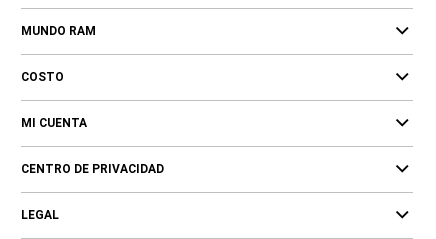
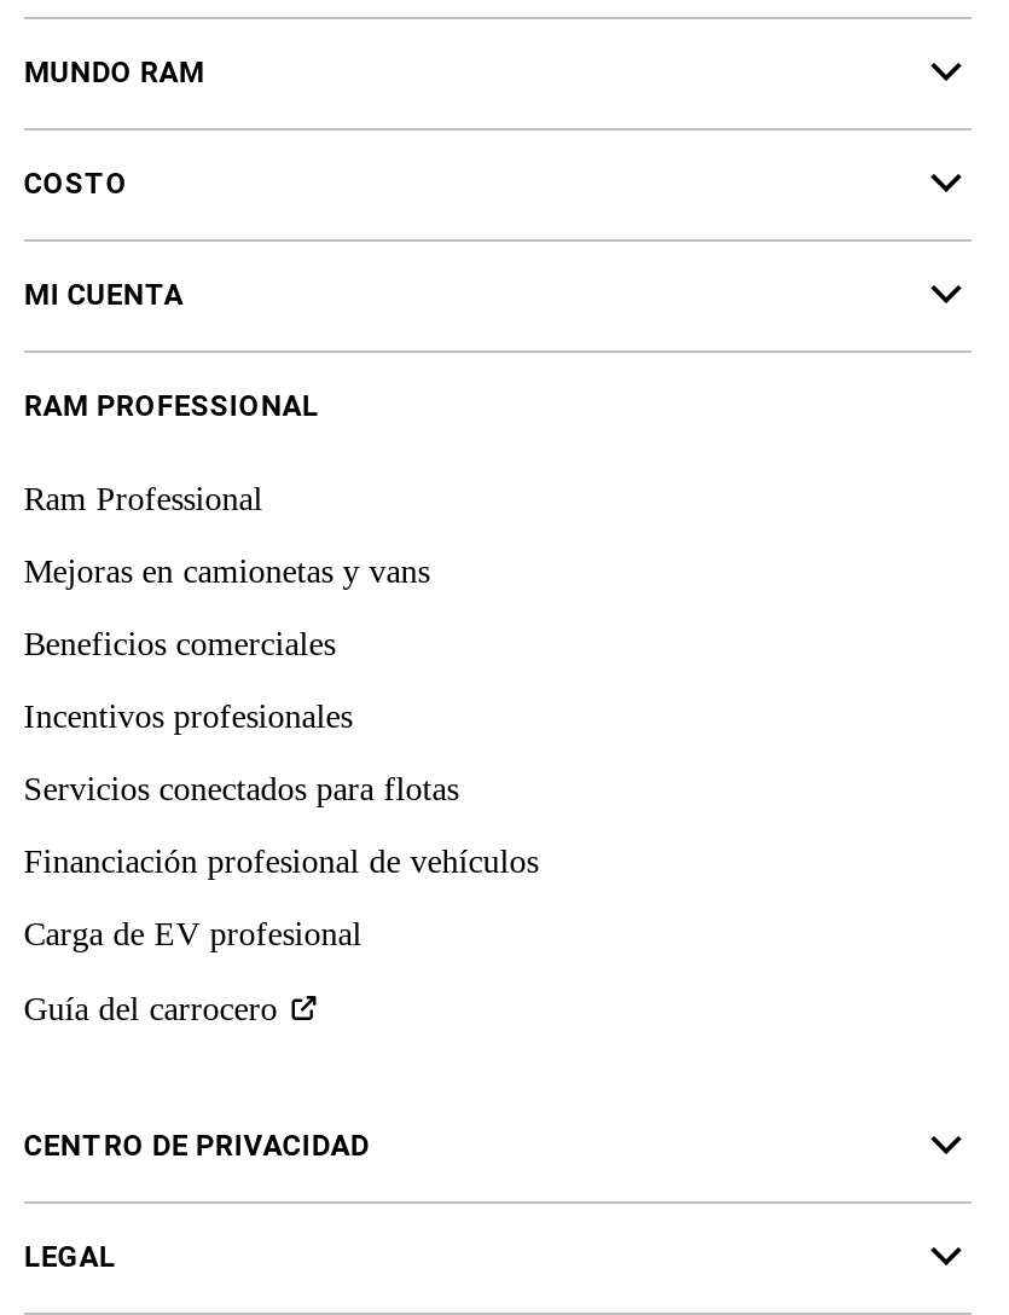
+ RAM PROFESSIONAL
+ Ram Professional
+ Mejoras en camionetas y vans
+ Beneficios comerciales
+ Incentivos profesionales
+ Servicios conectados para flotas
+ Financiación profesional de vehículos
+ Carga de EV profesional
+ Guía del carrocero
